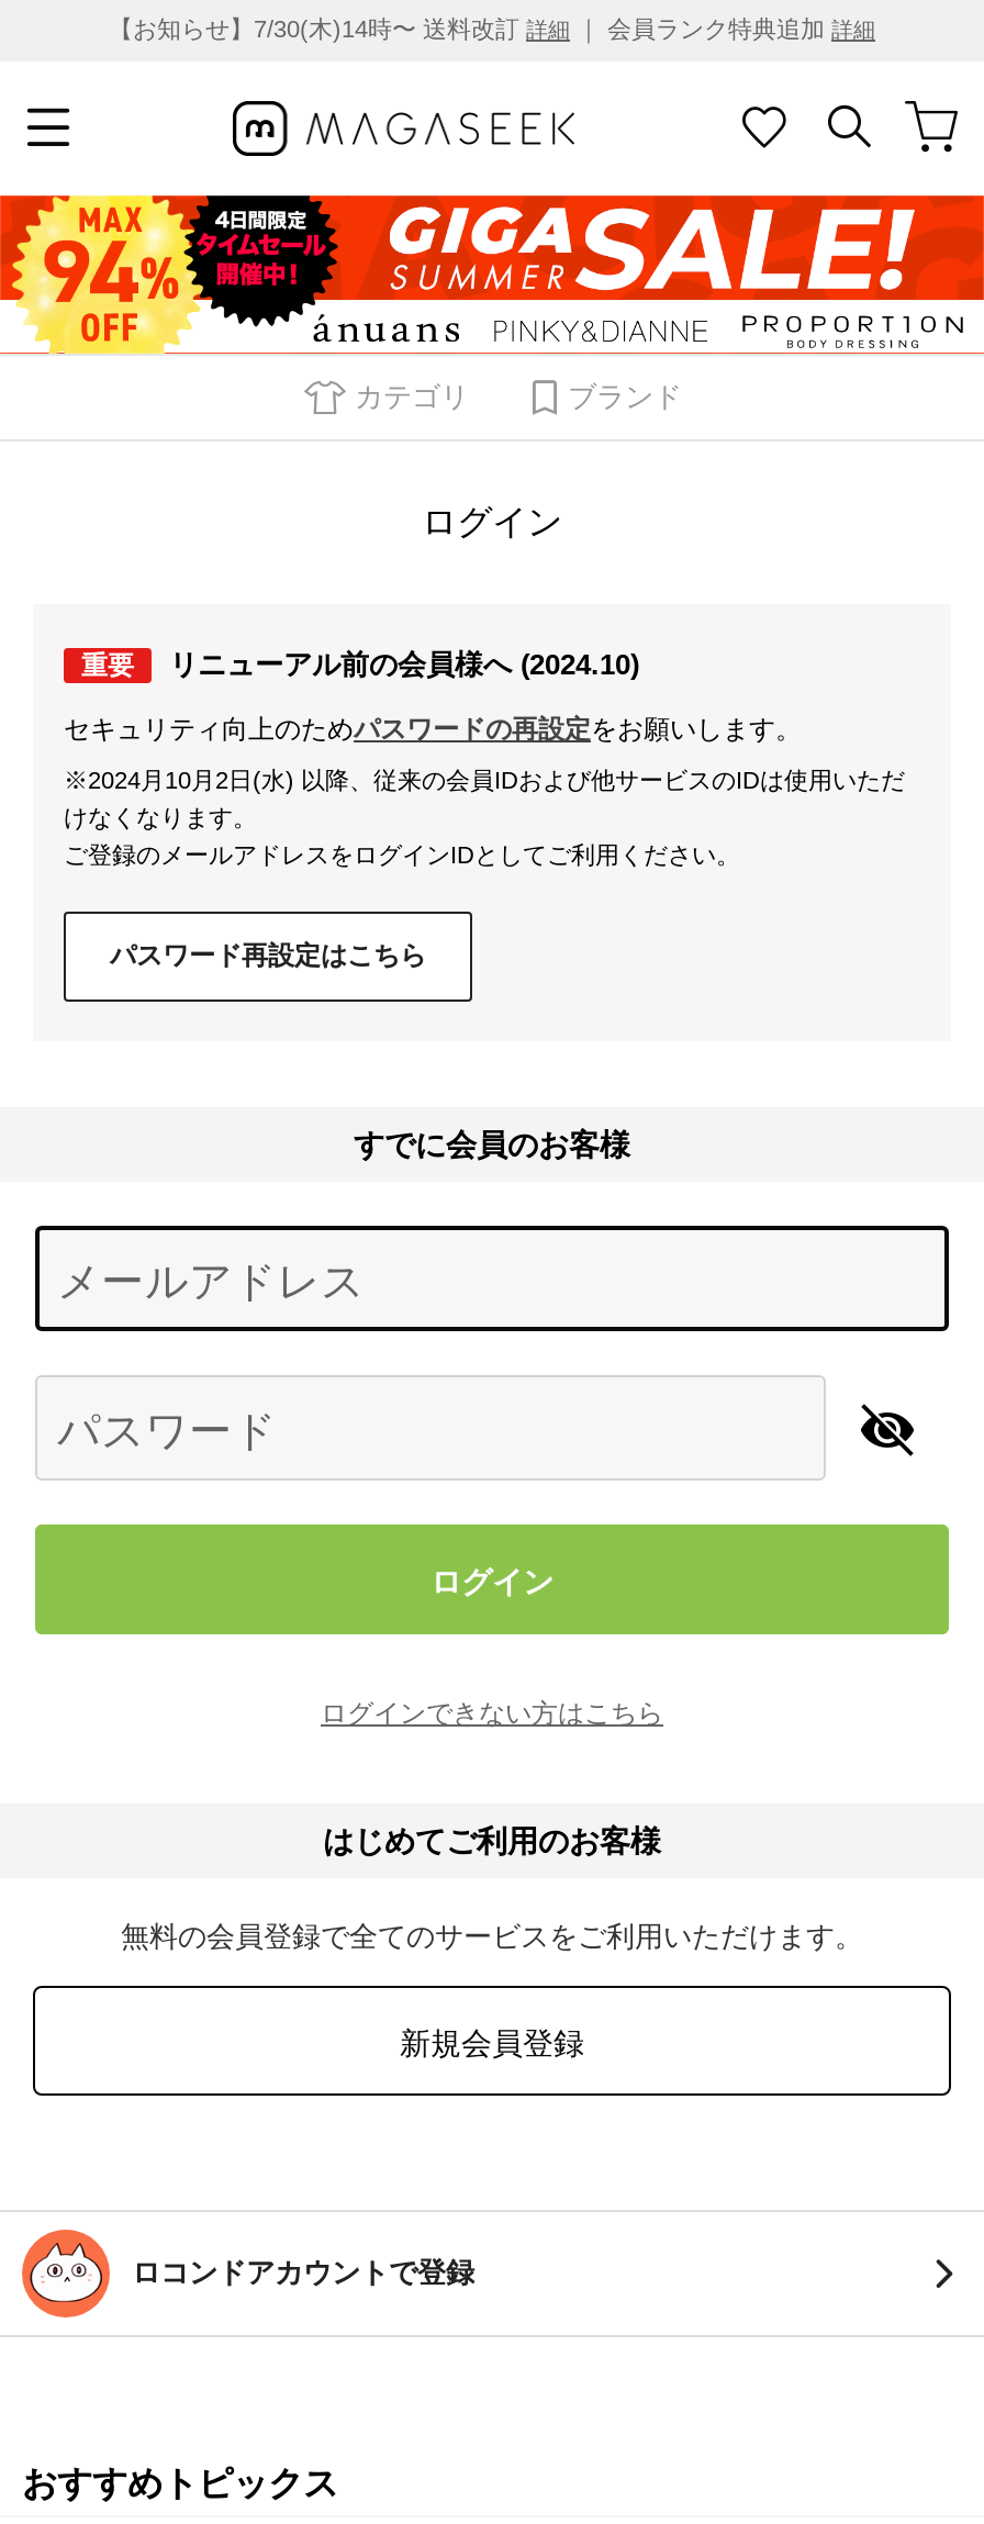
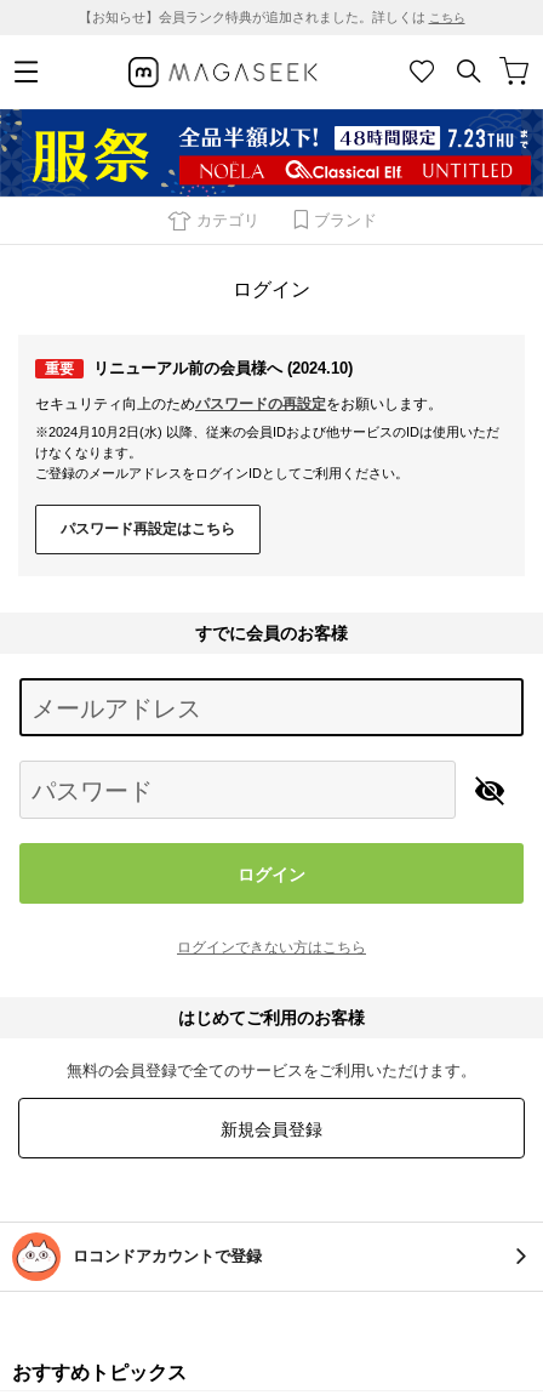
- 【お知らせ】7/30(木)14時〜 送料改訂詳細｜ 会員ランク特典追加詳細
+ 【お知らせ】会員ランク特典が追加されました。詳しくはこちら

- [image]
+ [image]
